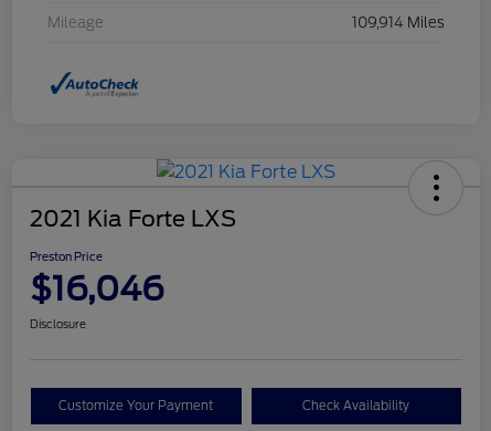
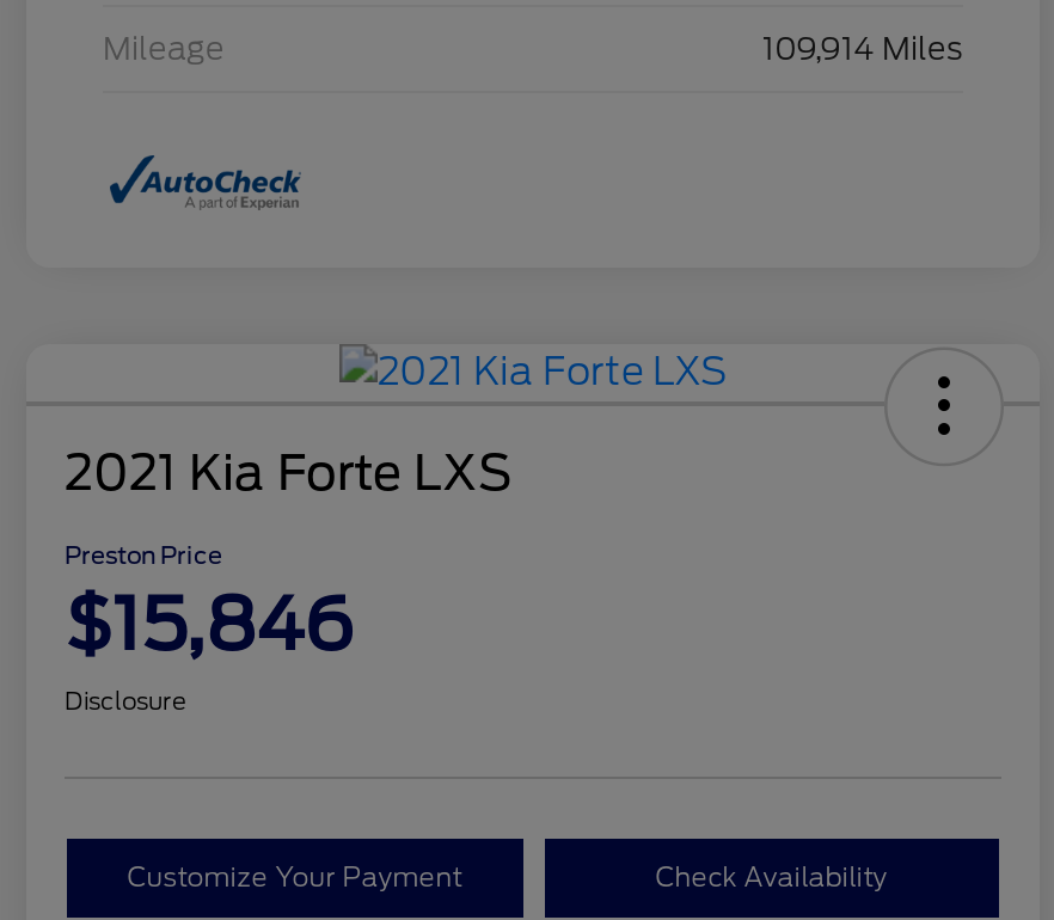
- $16,046
+ $15,846
